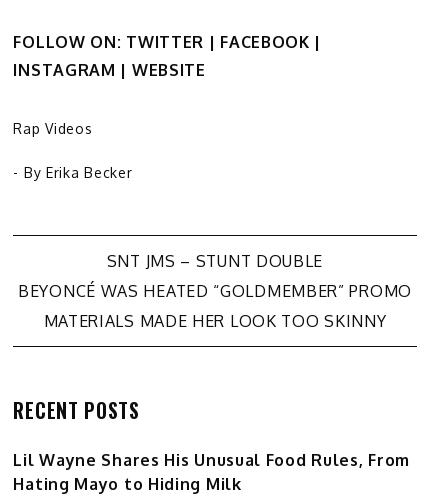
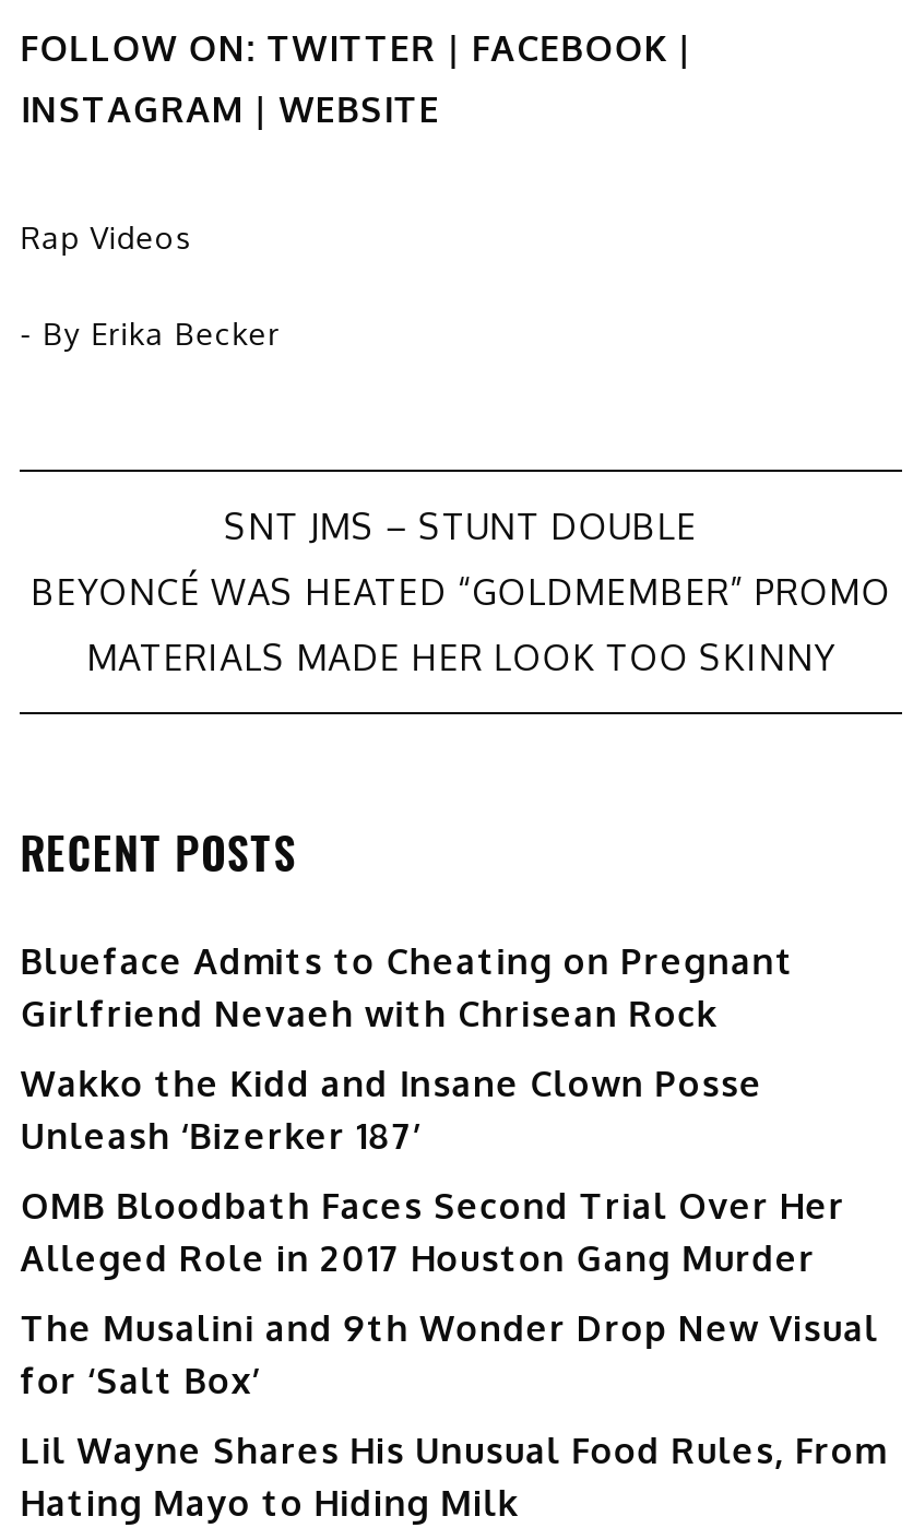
+ Blueface Admits to Cheating on Pregnant
+ Girlfriend Nevaeh with Chrisean Rock
+ Wakko the Kidd and Insane Clown Posse
+ Unleash ‘Bizerker 187’
+ OMB Bloodbath Faces Second Trial Over Her
+ Alleged Role in 2017 Houston Gang Murder
+ The Musalini and 9th Wonder Drop New Visual
+ for ‘Salt Box’
